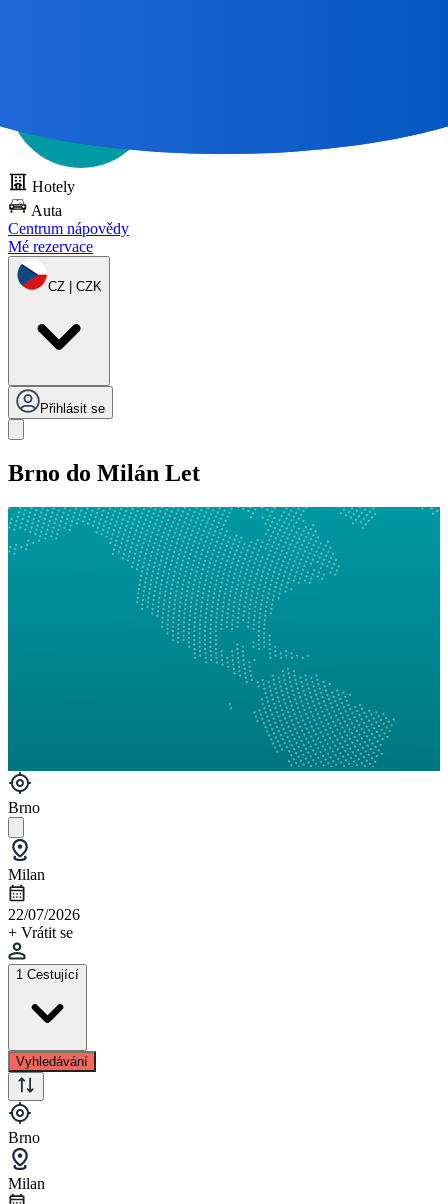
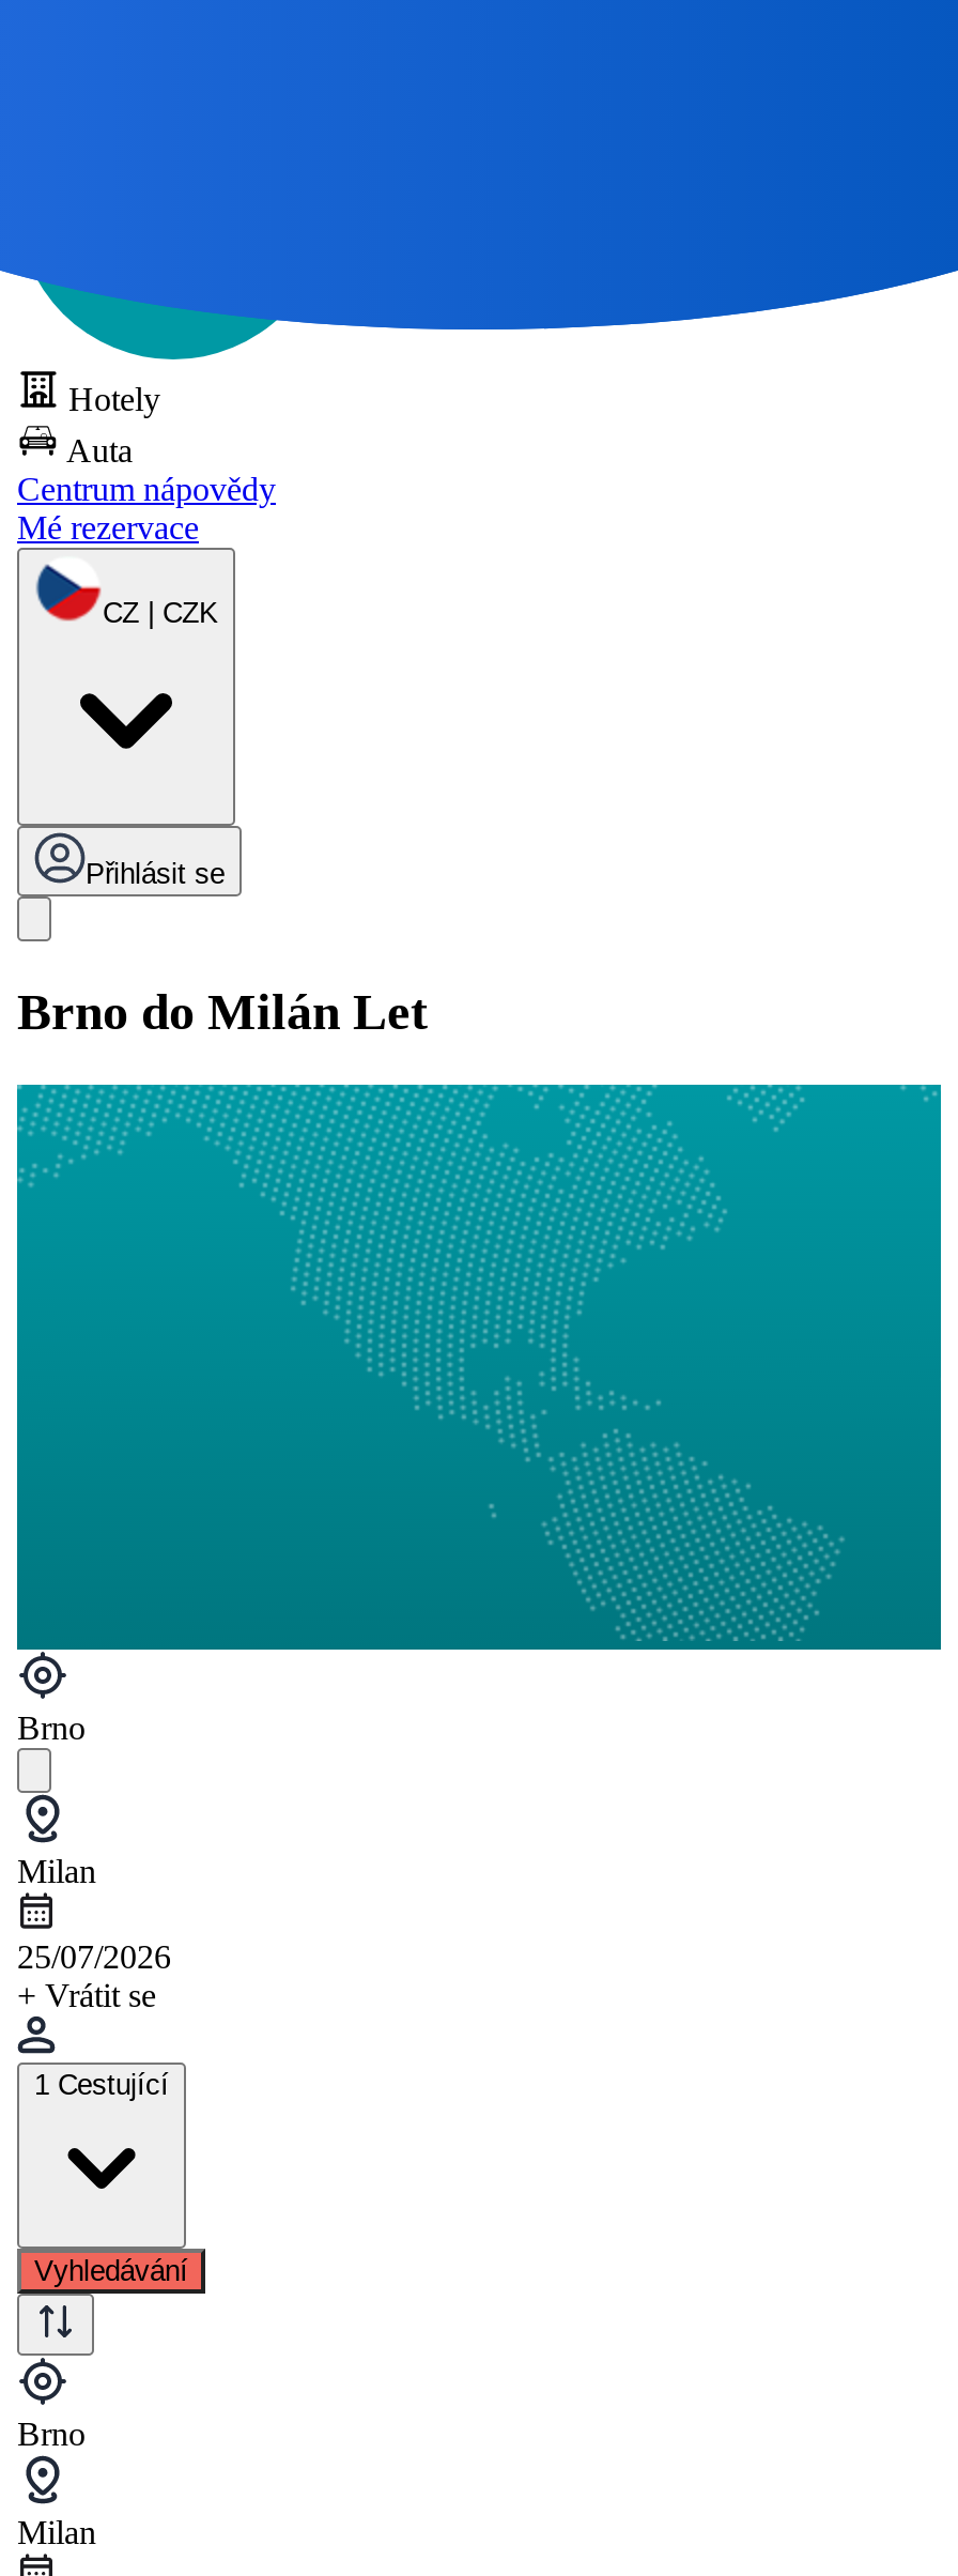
- 22/07/2026
+ 25/07/2026
